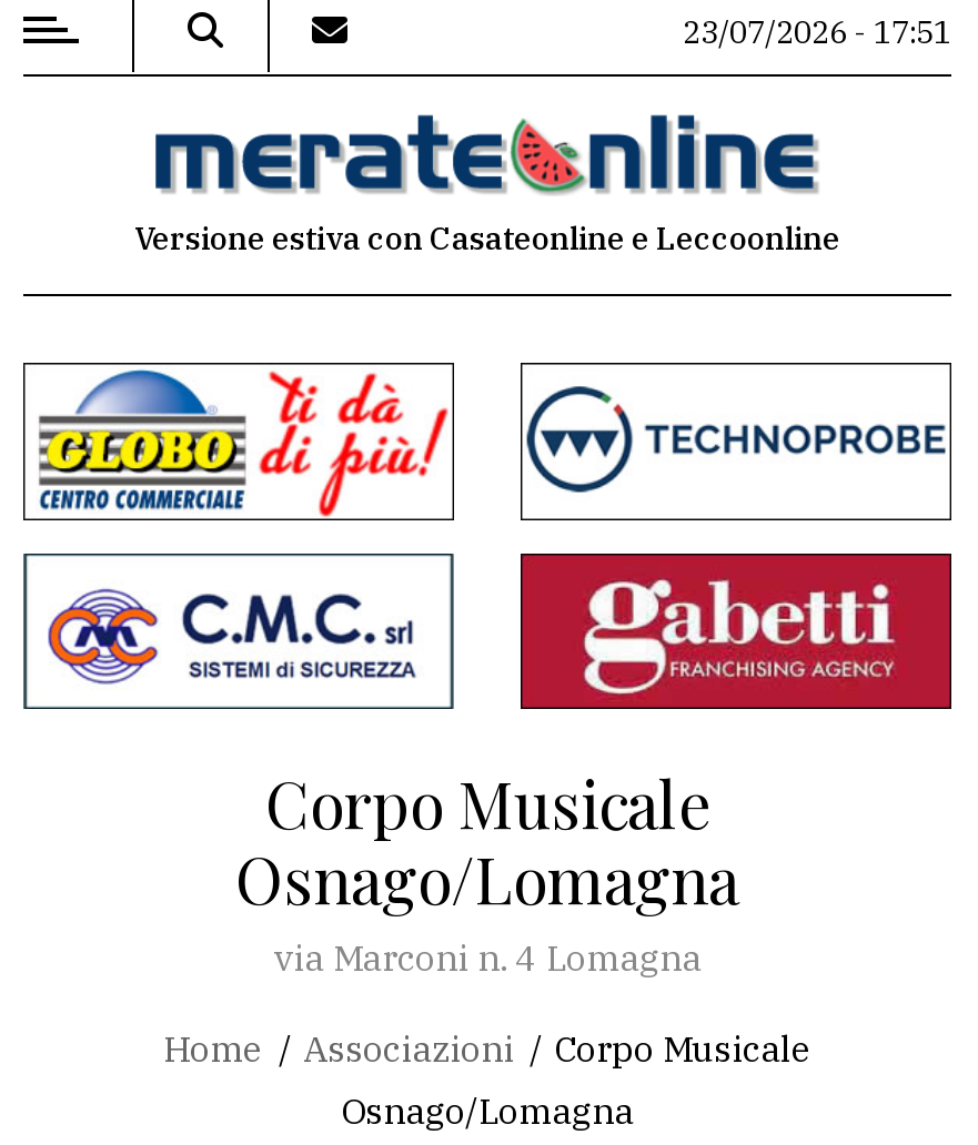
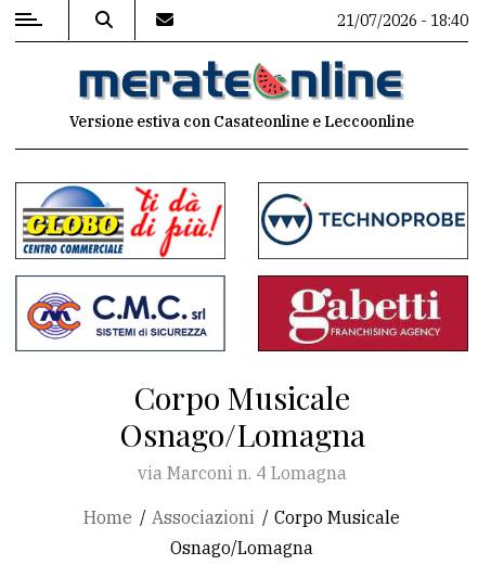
- 23/07/2026 - 17:51
+ 21/07/2026 - 18:40
